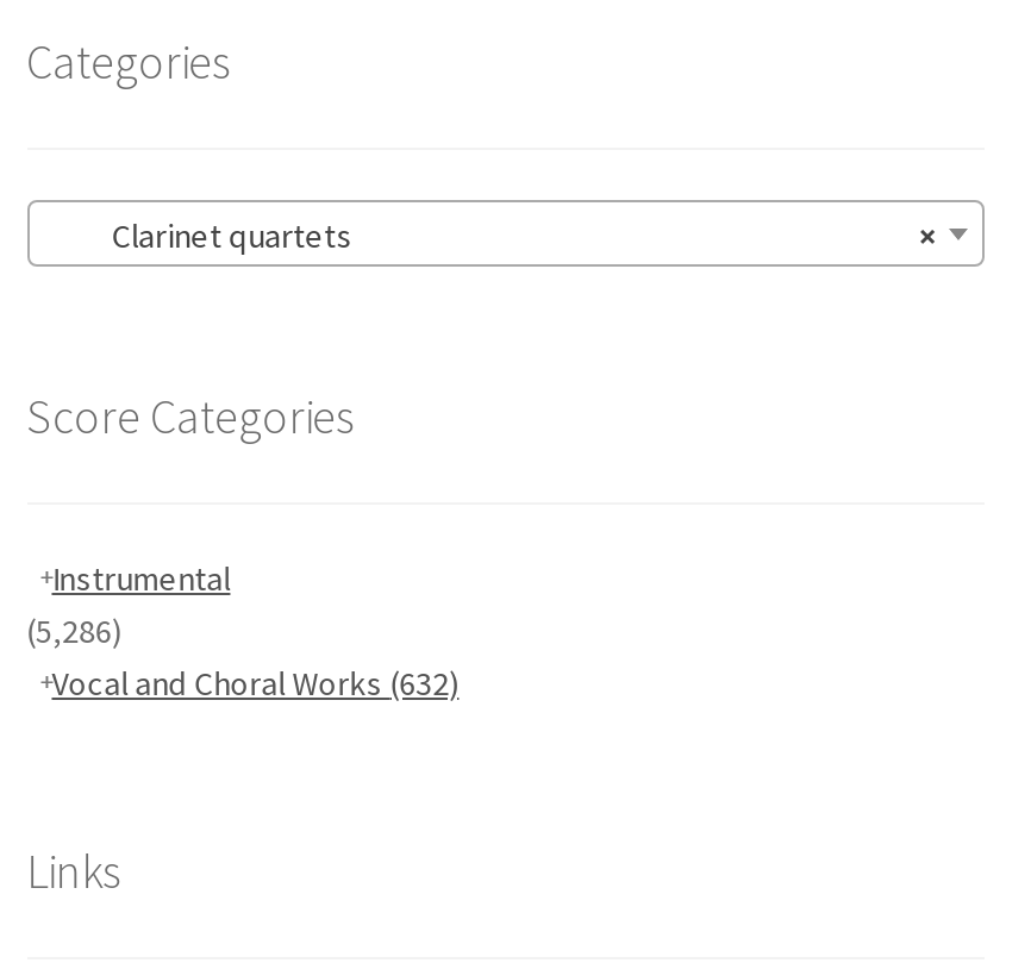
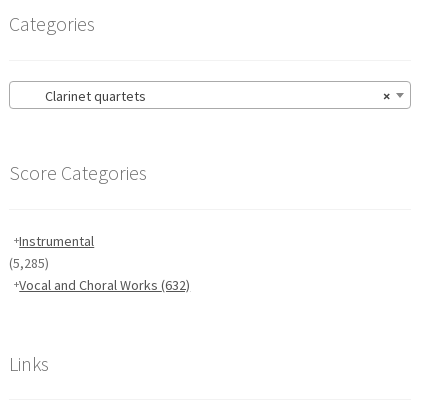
- (5,286)
+ (5,285)
